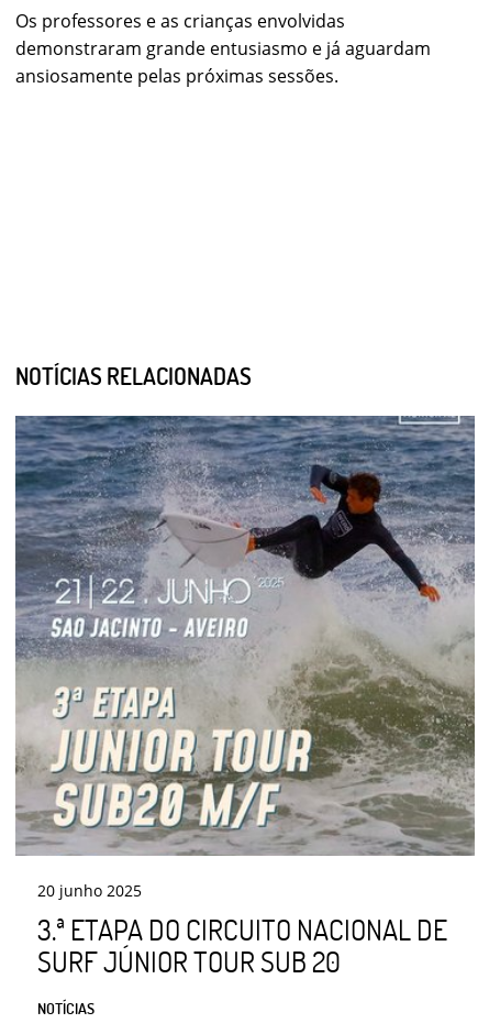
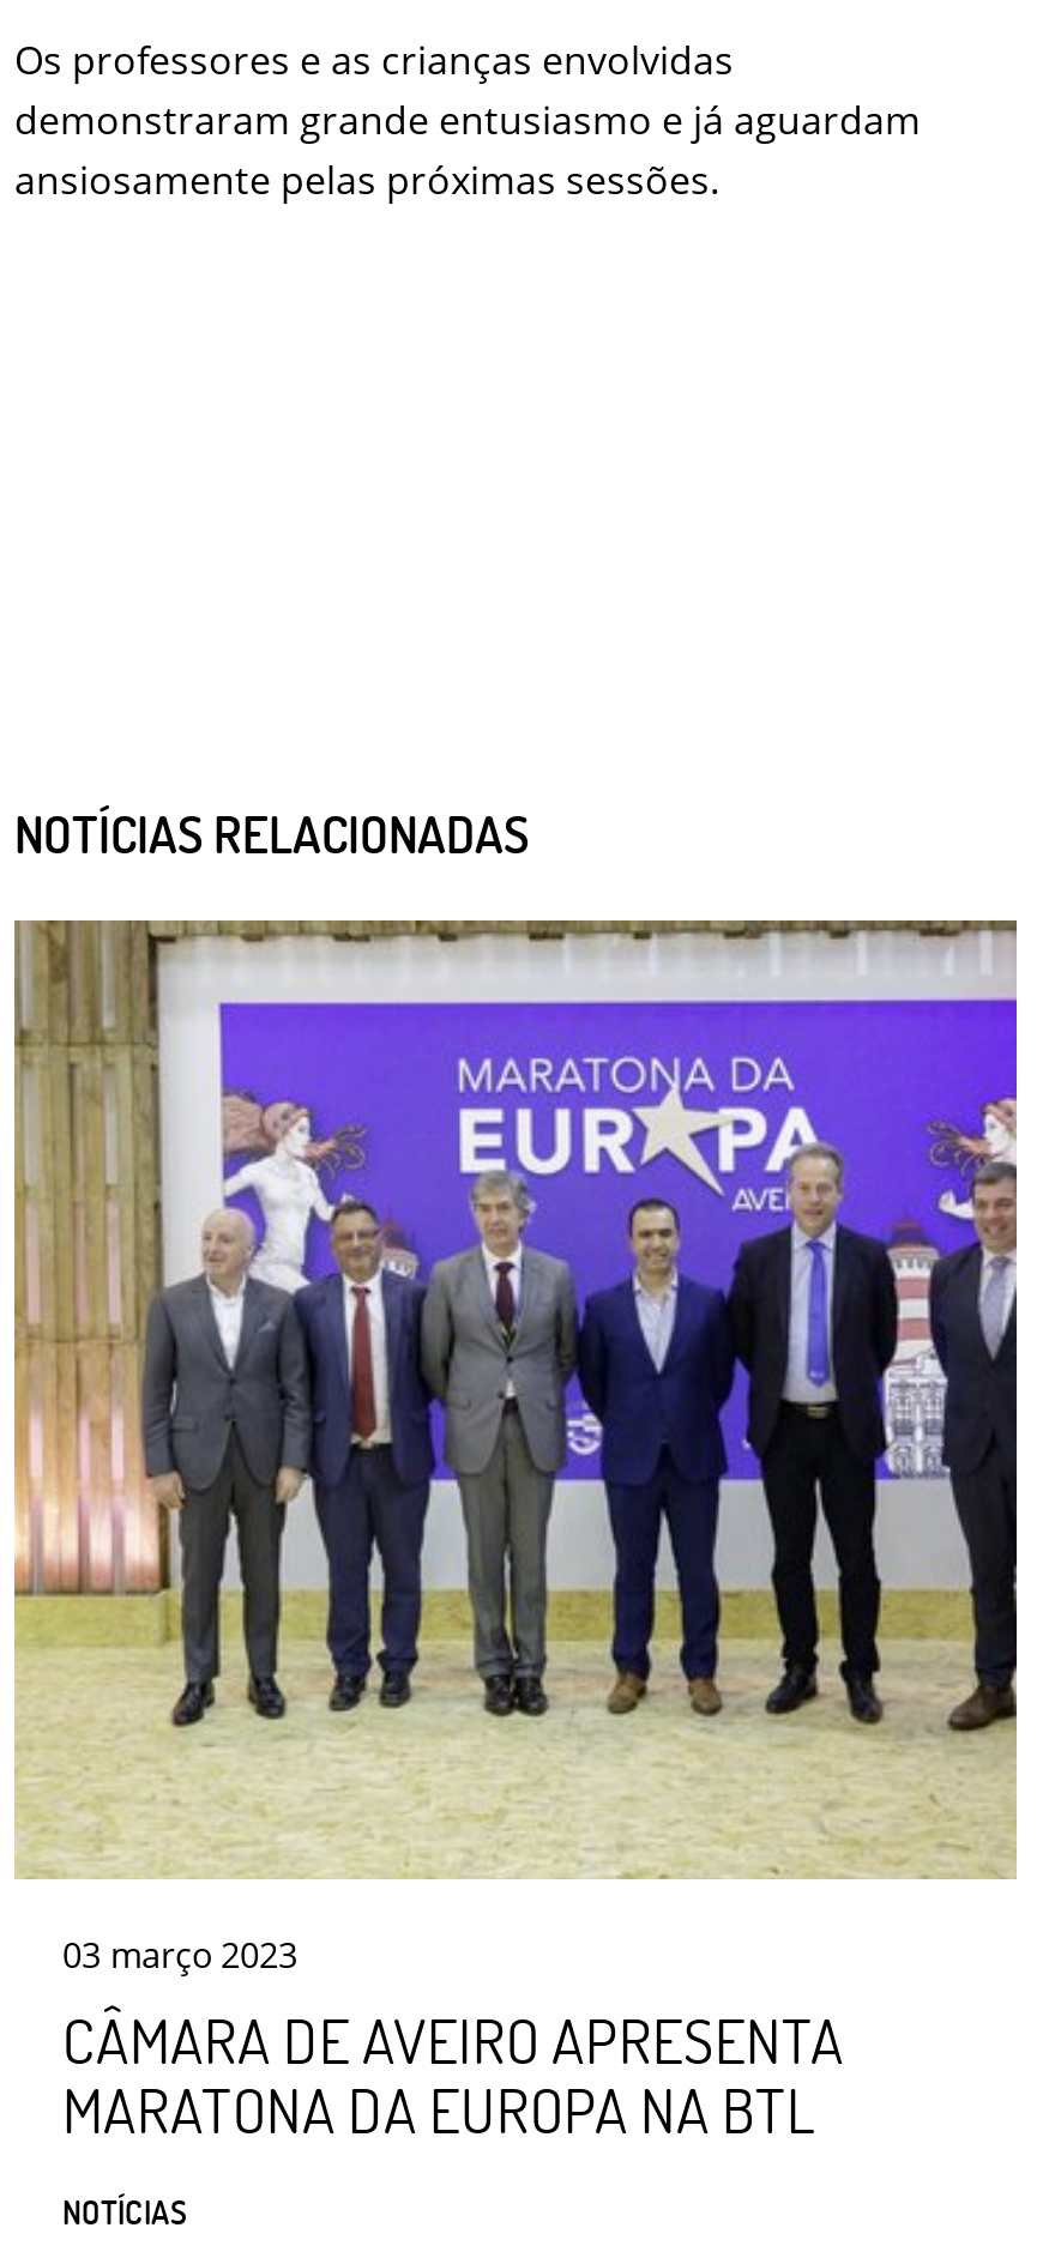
- [image]
- 20 junho 2025
- 3.ª ETAPA DO CIRCUITO NACIONAL DE
- SURF JÚNIOR TOUR SUB 20
+ [image]
+ 03 março 2023
+ CÂMARA DE AVEIRO APRESENTA
+ MARATONA DA EUROPA NA BTL
